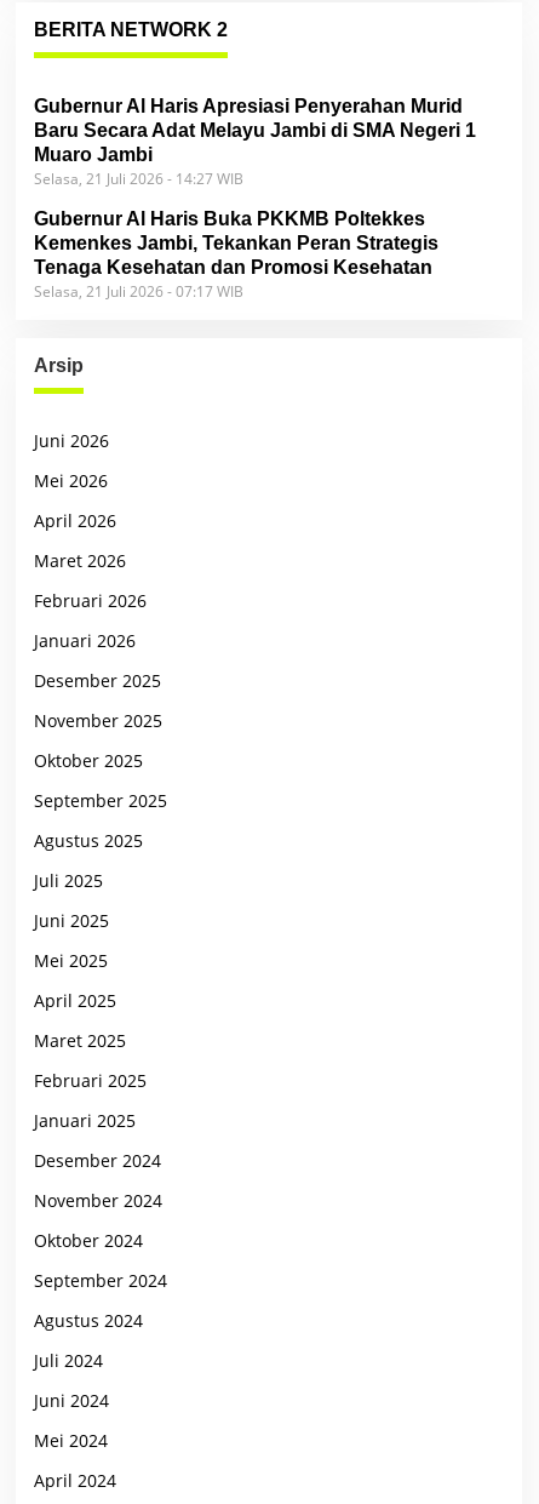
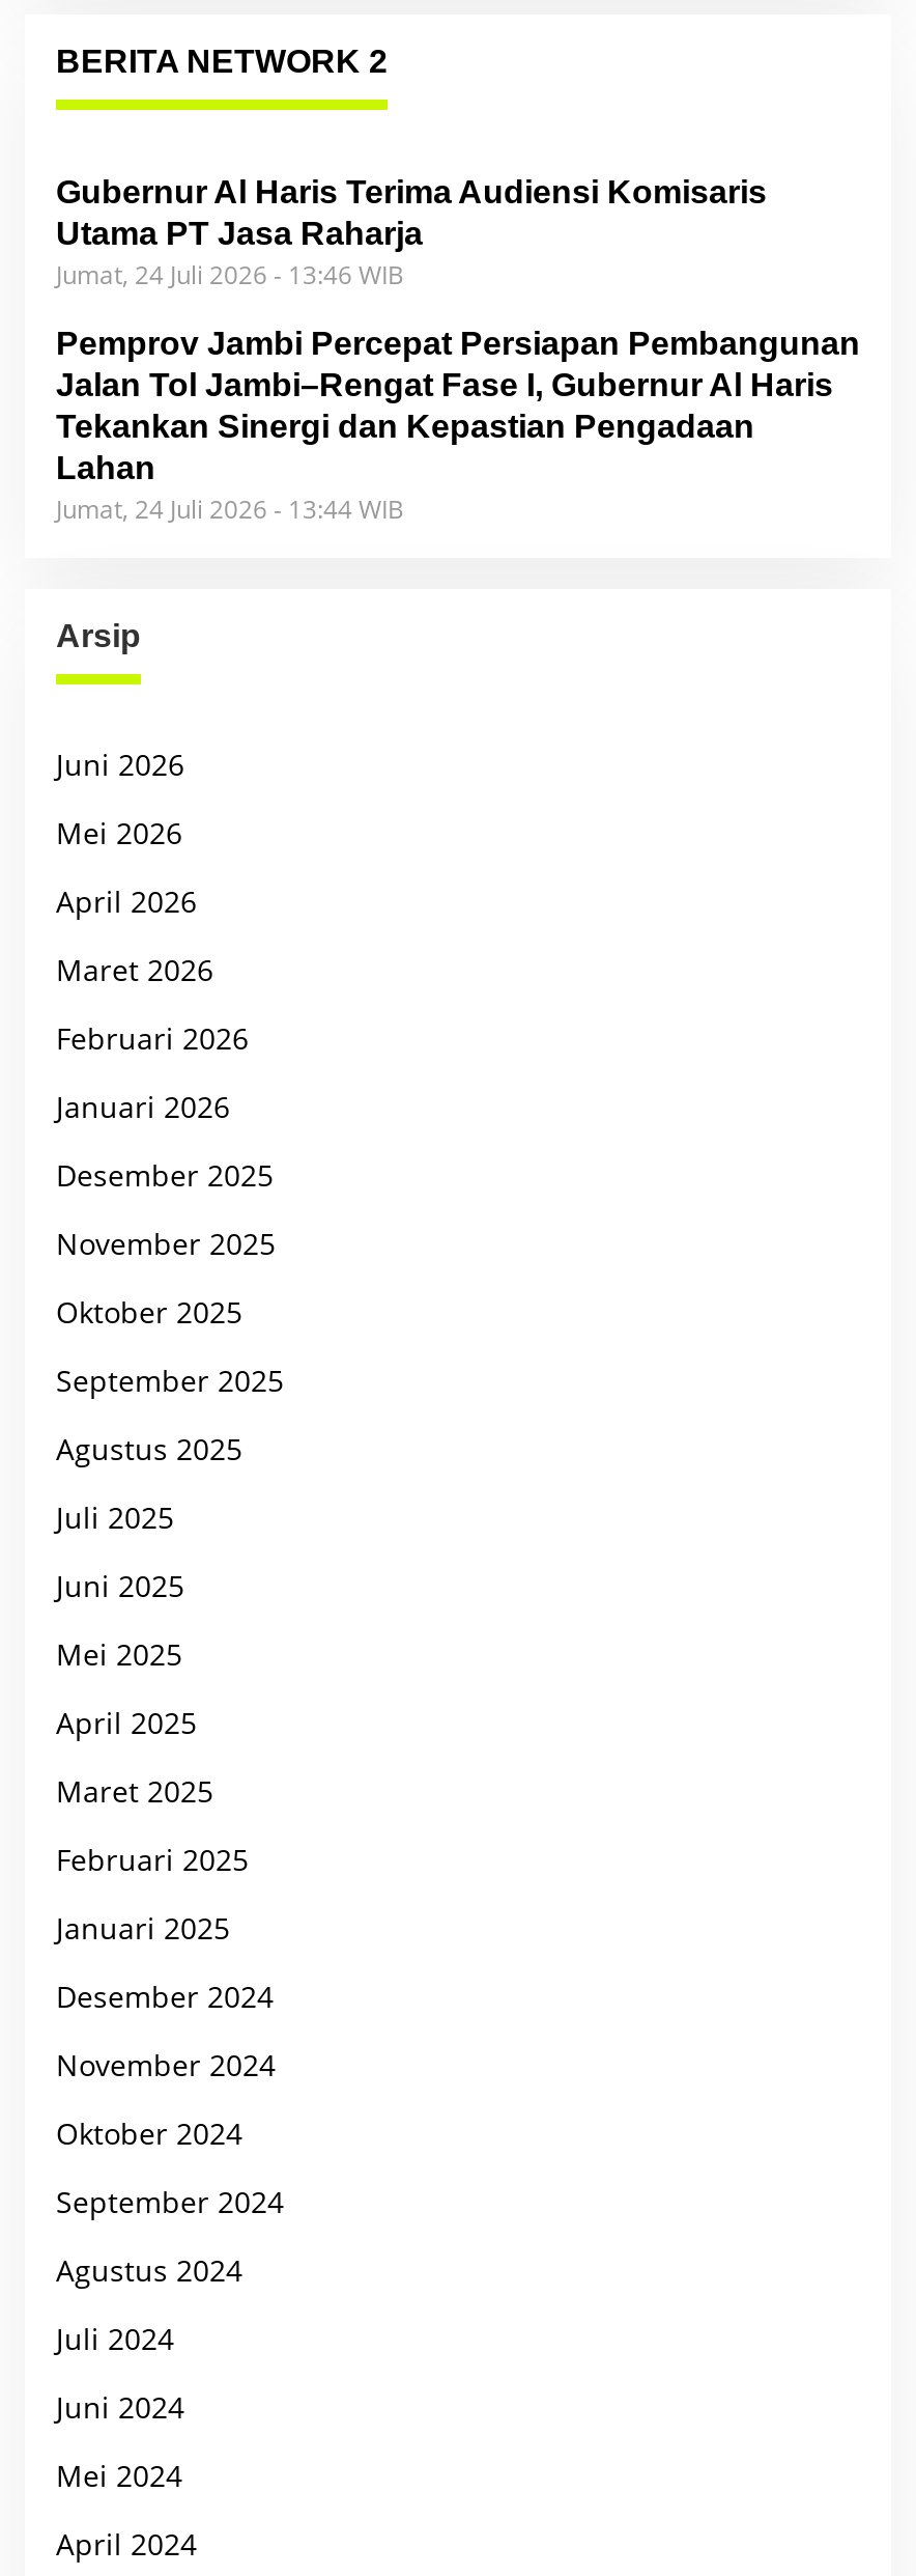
- Gubernur Al Haris Apresiasi Penyerahan Murid
- Baru Secara Adat Melayu Jambi di SMA Negeri 1
- Muaro Jambi
- Selasa, 21 Juli 2026 - 14:27 WIB
+ Gubernur Al Haris Terima Audiensi Komisaris
+ Utama PT Jasa Raharja
+ Jumat, 24 Juli 2026 - 13:46 WIB

- Gubernur Al Haris Buka PKKMB Poltekkes
- Kemenkes Jambi, Tekankan Peran Strategis
- Tenaga Kesehatan dan Promosi Kesehatan
- Selasa, 21 Juli 2026 - 07:17 WIB
+ Pemprov Jambi Percepat Persiapan Pembangunan
+ Jalan Tol Jambi–Rengat Fase I, Gubernur Al Haris
+ Tekankan Sinergi dan Kepastian Pengadaan
+ Lahan
+ Jumat, 24 Juli 2026 - 13:44 WIB
